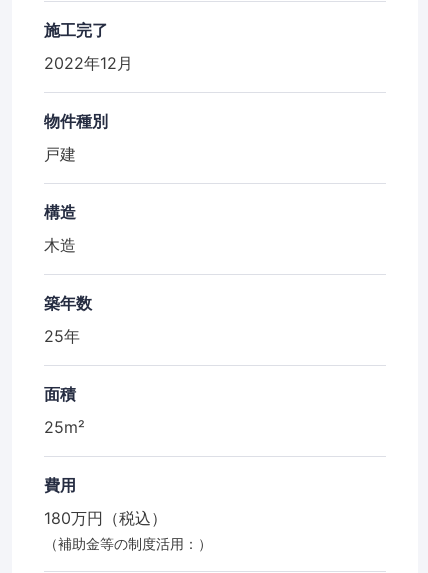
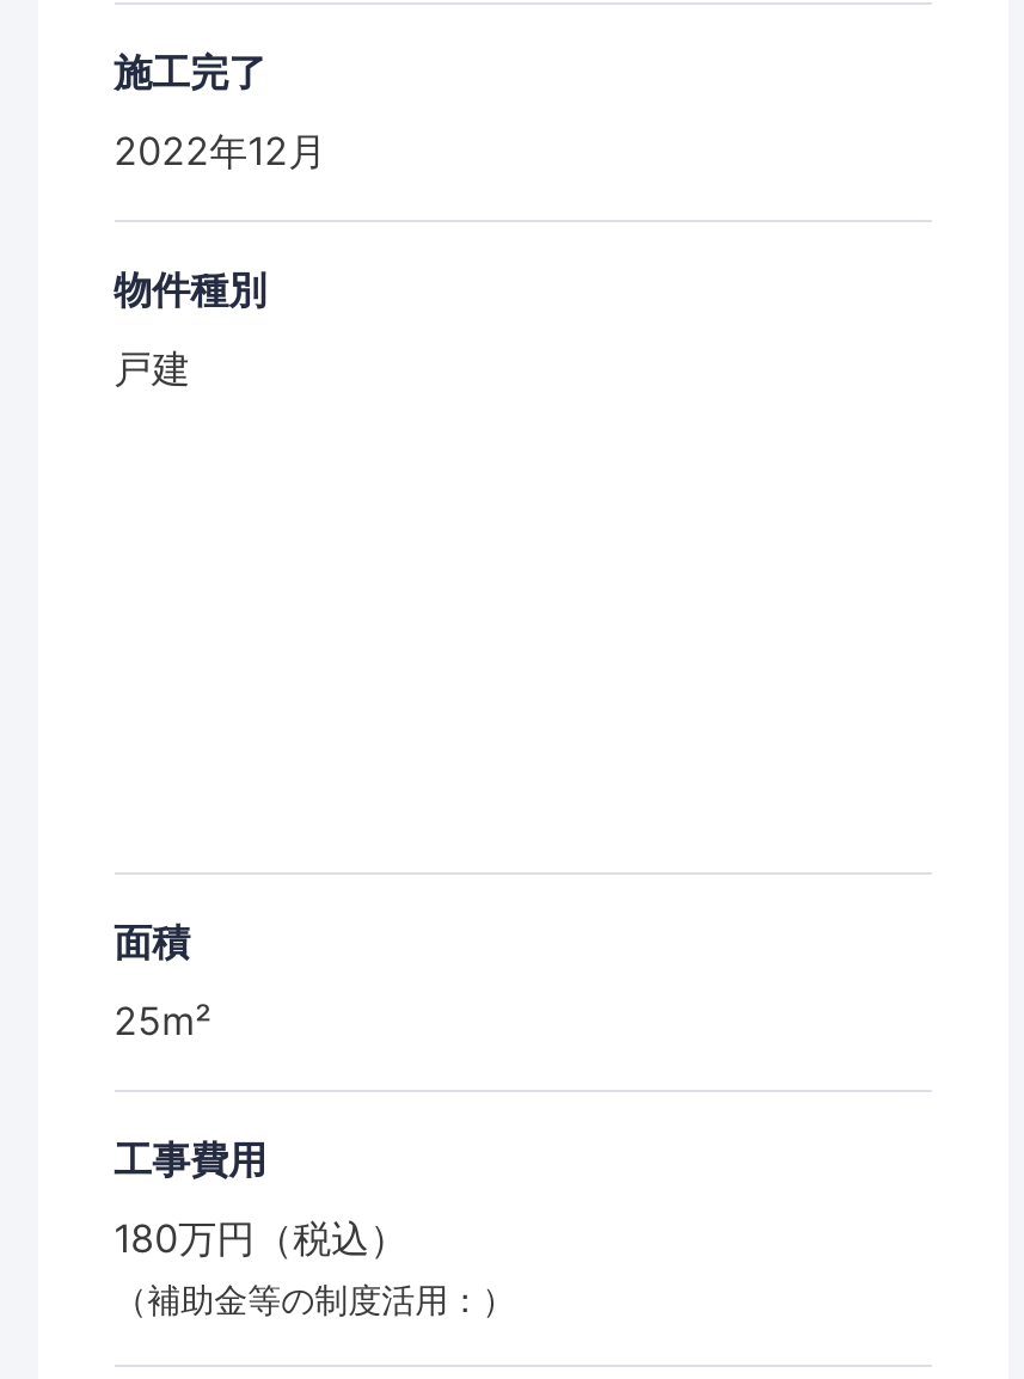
- 構造
- 木造
- 築年数
- 25年

- 費用
+ 工事費用
